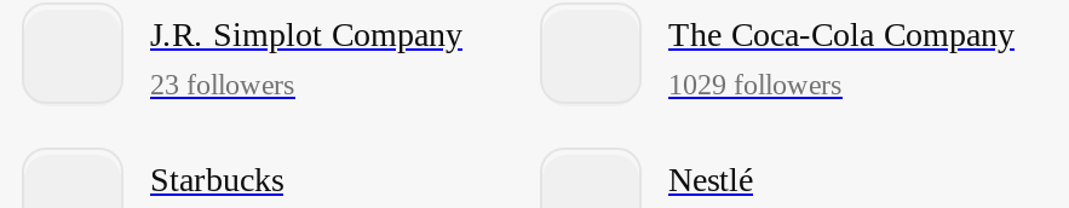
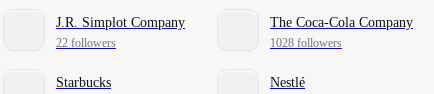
- 23 followers
+ 22 followers

- 1029 followers
+ 1028 followers
